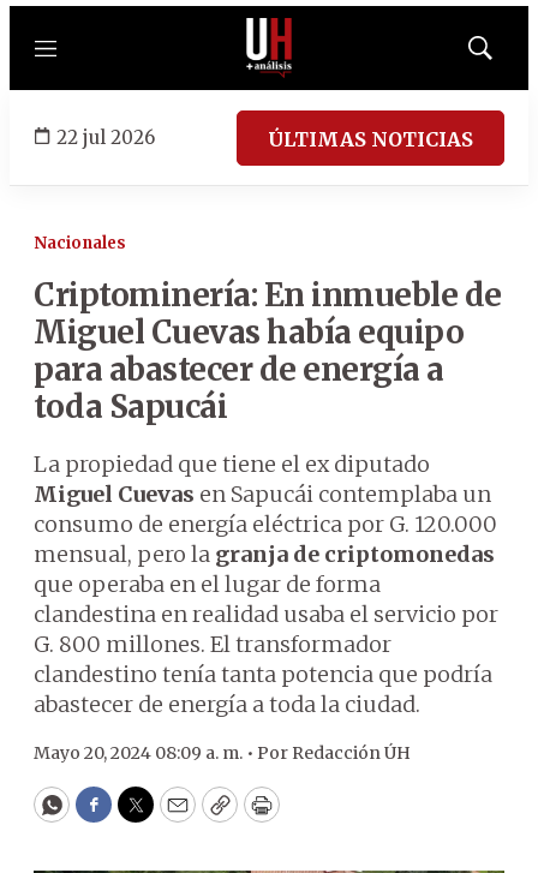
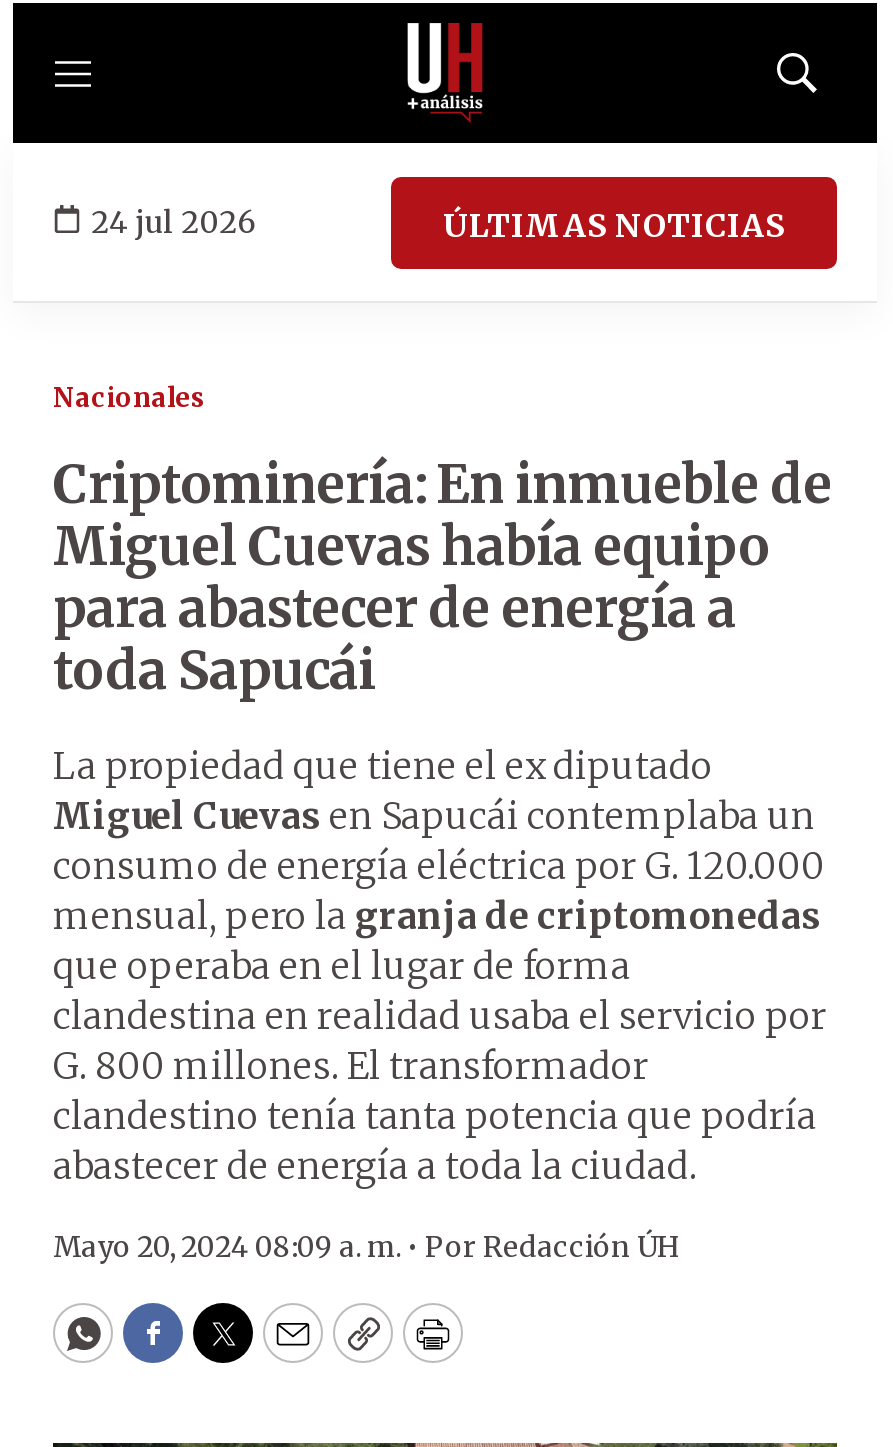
- 22 jul 2026
+ 24 jul 2026
